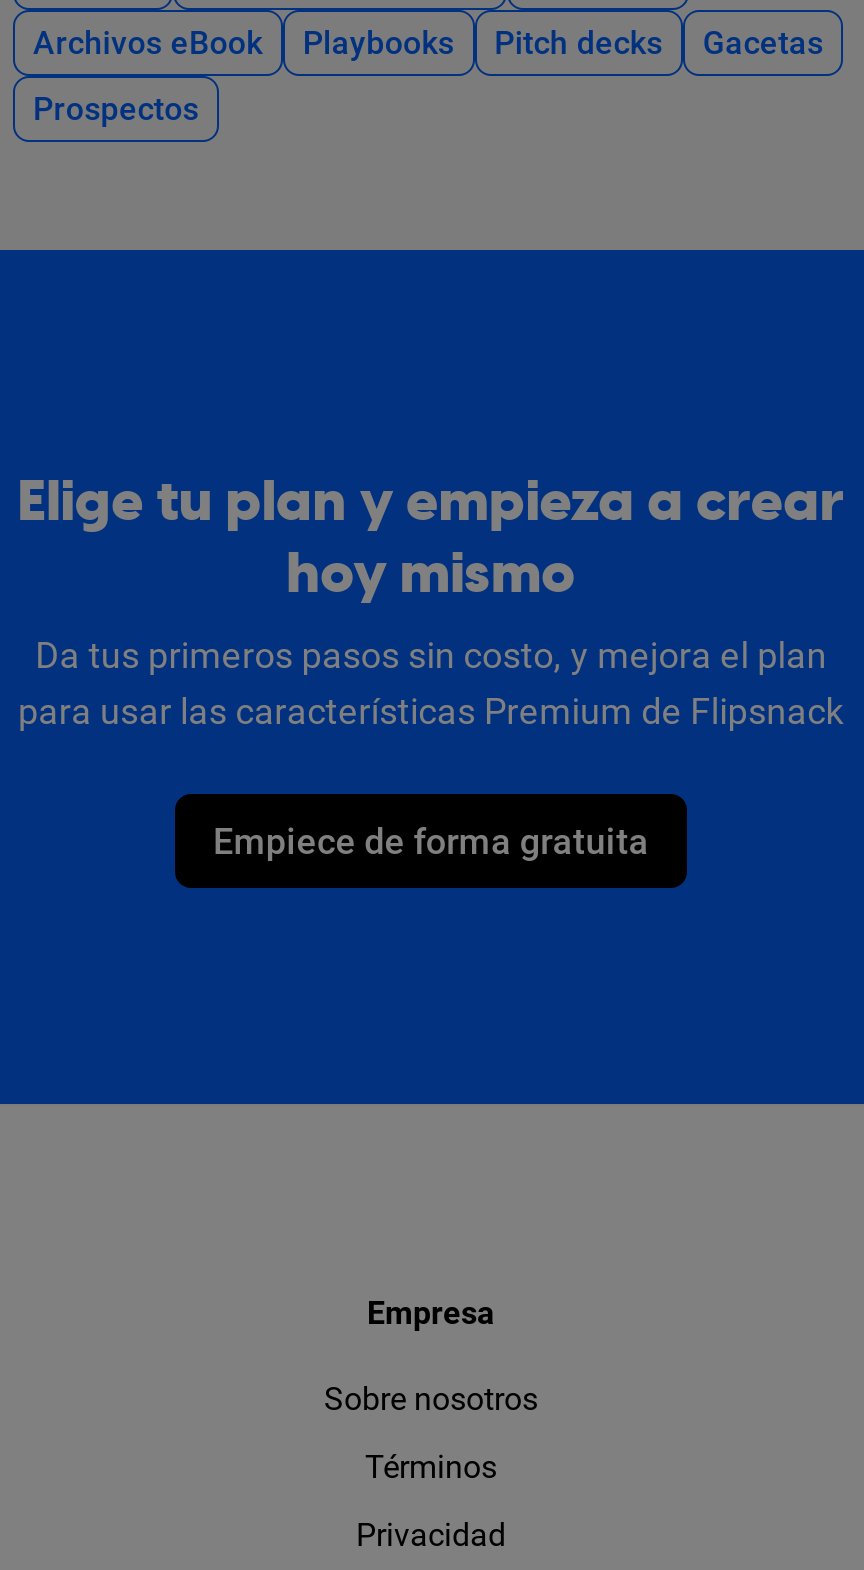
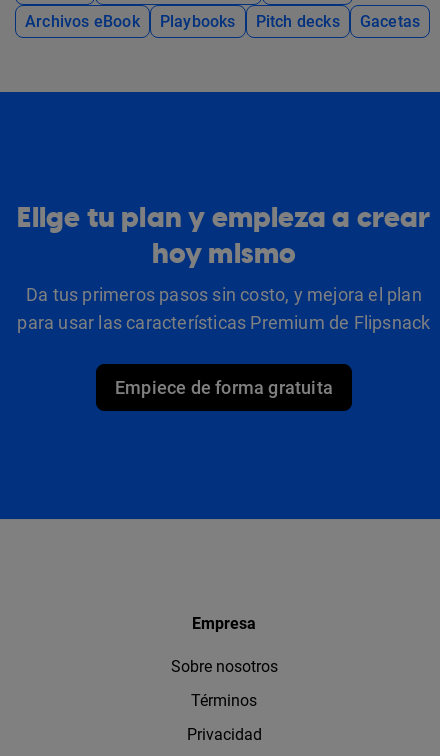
- Prospectos
